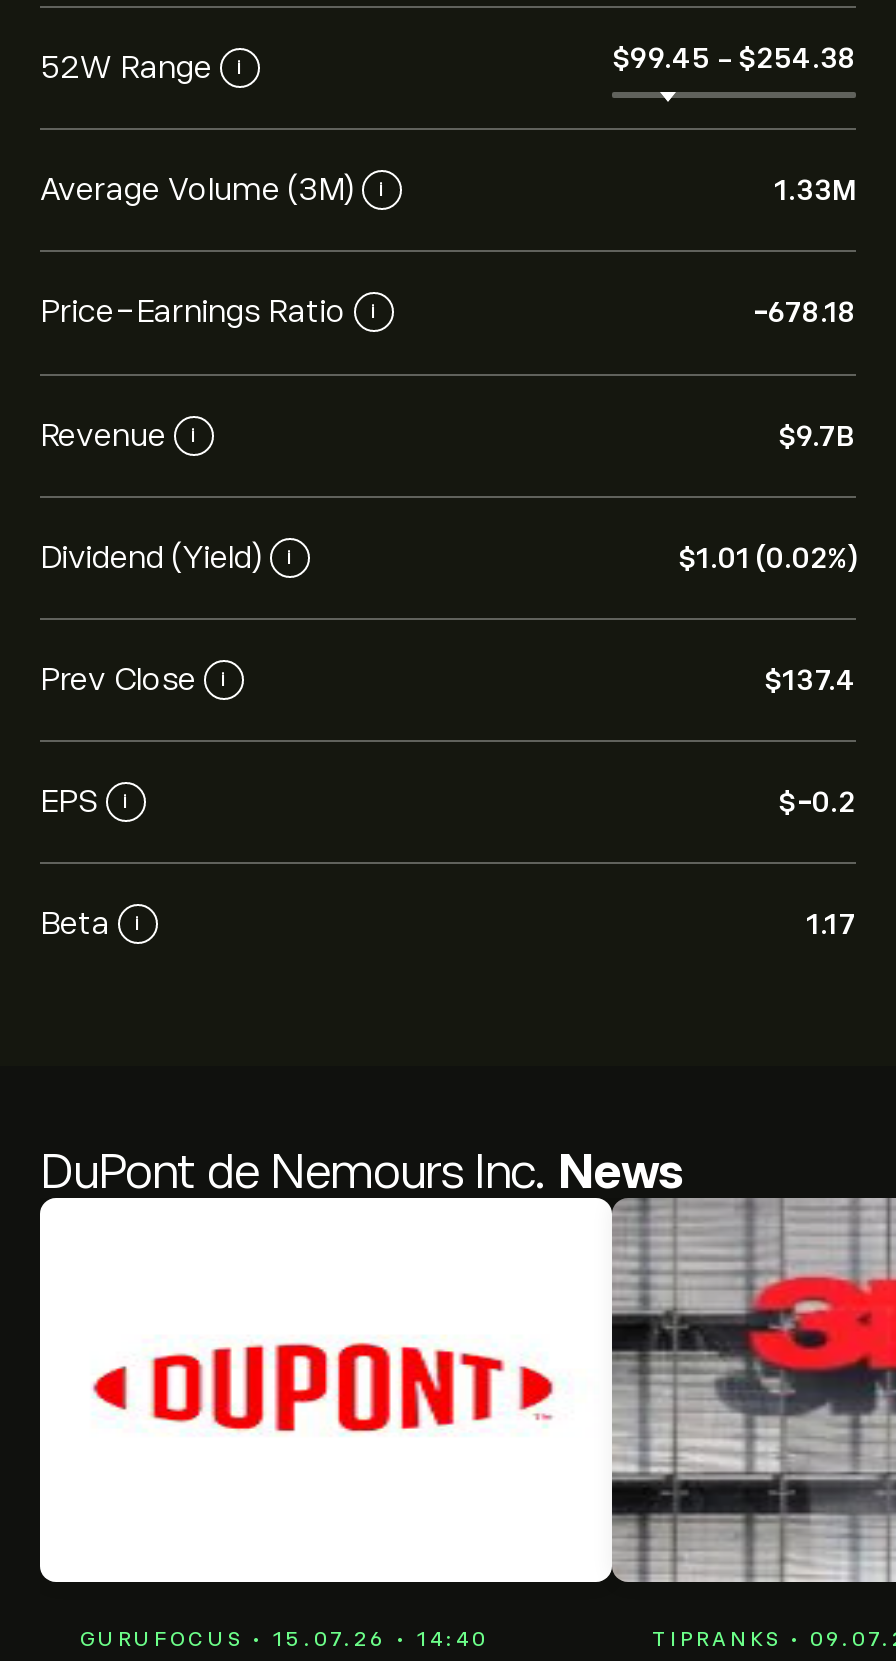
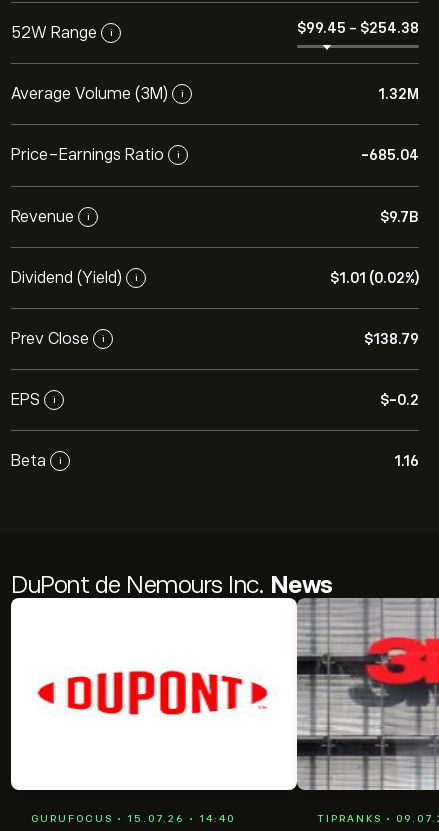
- 1.33M
+ 1.32M

- -678.18
+ -685.04

- $137.4
+ $138.79

- 1.17
+ 1.16
